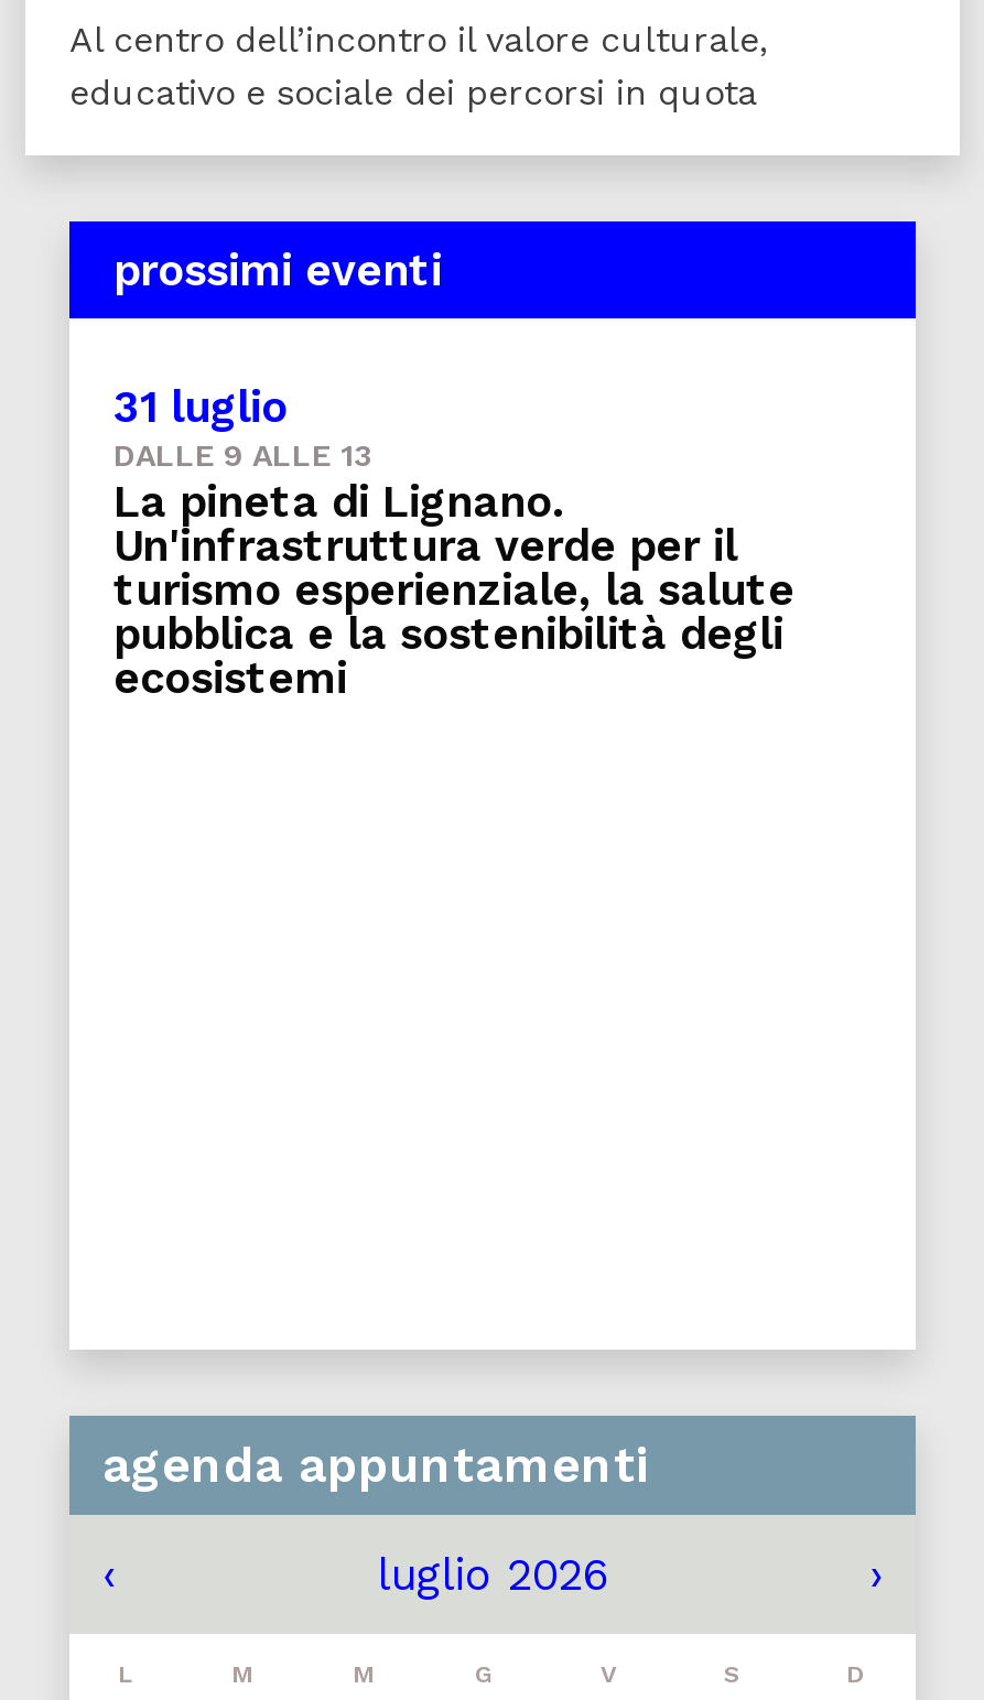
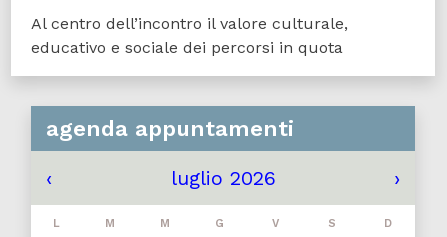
- prossimi eventi
- 31 luglio
- DALLE 9 ALLE 13
- La pineta di Lignano.
- Un'infrastruttura verde per il
- turismo esperienziale, la salute
- pubblica e la sostenibilità degli
- ecosistemi
